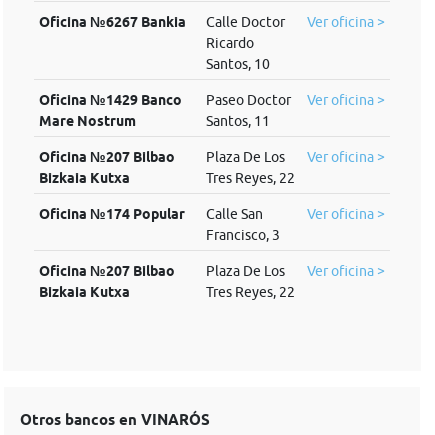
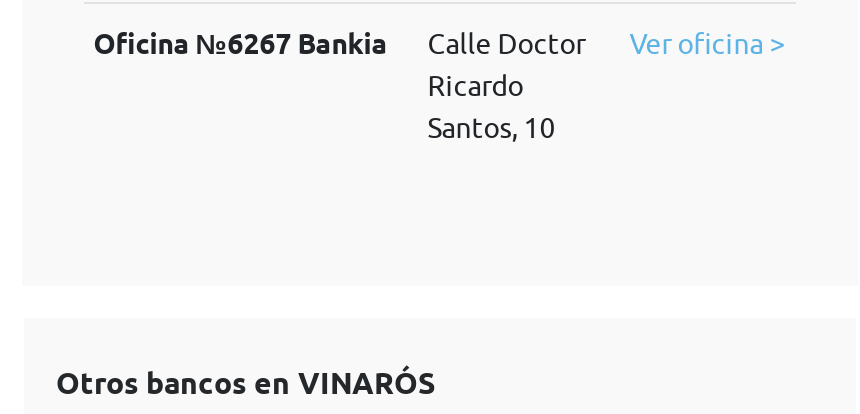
- Oficina №1429 Banco
- Mare Nostrum

- Paseo Doctor
- Santos, 11

- Ver oficina >

- Oficina №207 Bilbao
- Bizkaia Kutxa

- Plaza De Los
- Tres Reyes, 22

- Ver oficina >

- Oficina №174 Popular
- Calle San
- Francisco, 3

- Ver oficina >

- Oficina №207 Bilbao
- Bizkaia Kutxa

- Plaza De Los
- Tres Reyes, 22

- Ver oficina >
